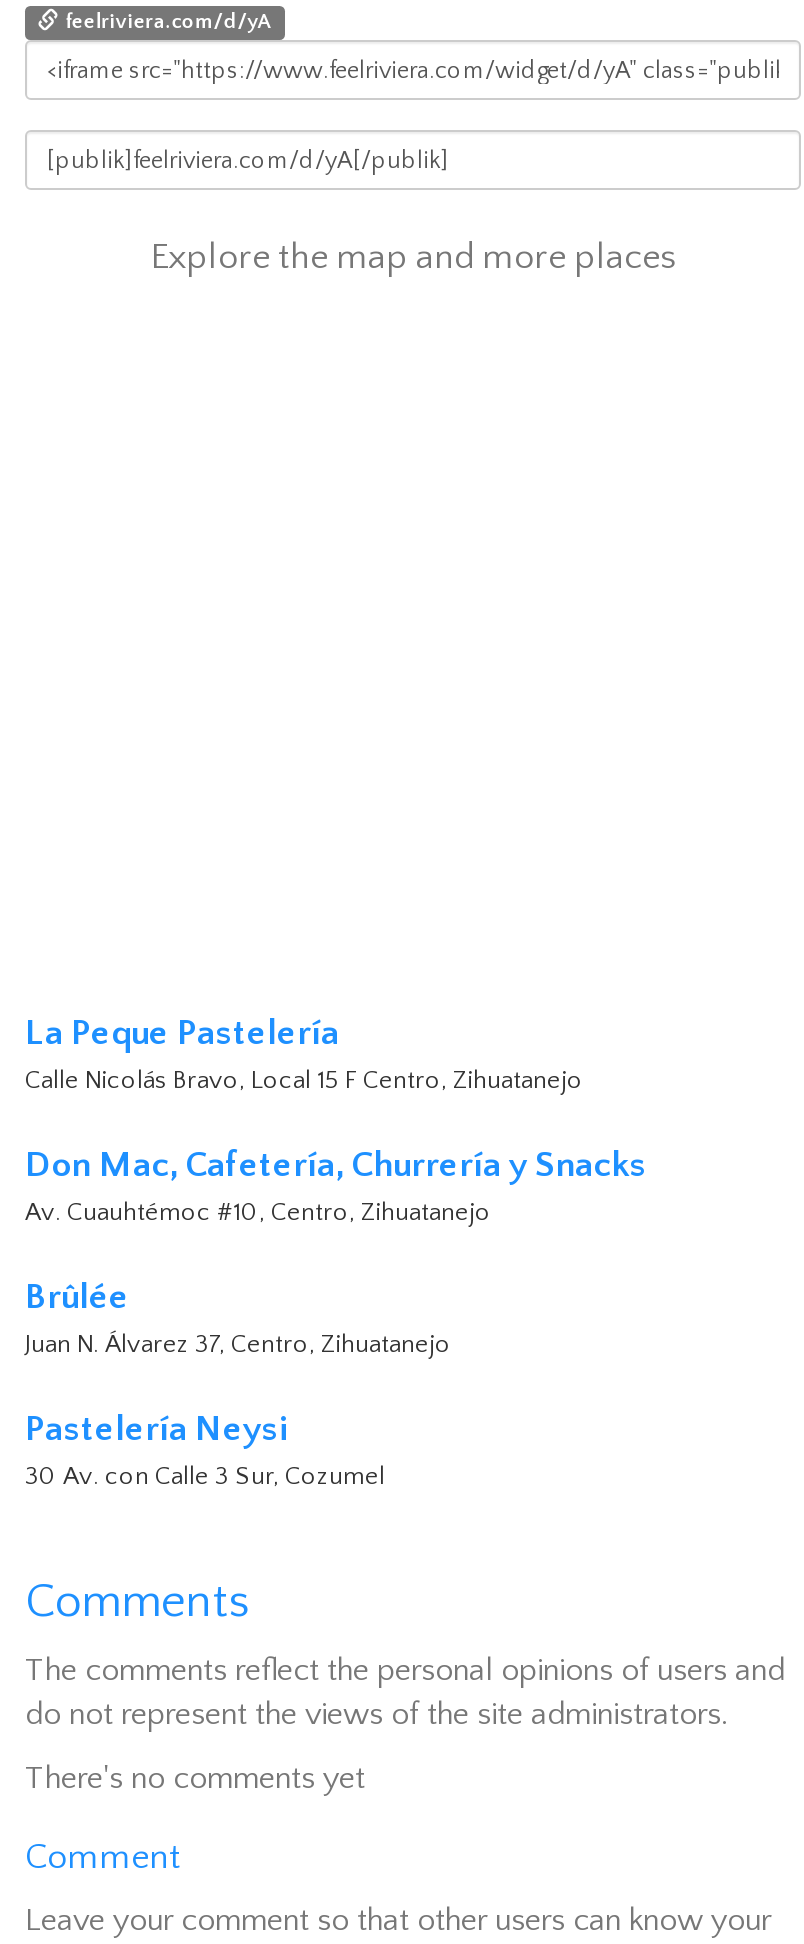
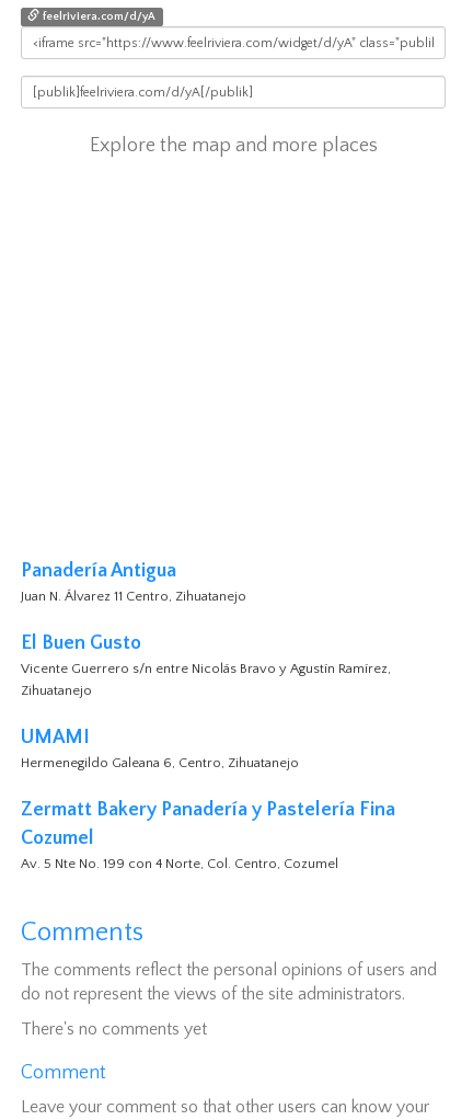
- La Peque Pastelería
- Calle Nicolás Bravo, Local 15 F Centro, Zihuatanejo
+ Panadería Antigua
+ Juan N. Álvarez 11 Centro, Zihuatanejo

- Don Mac, Cafetería, Churrería y Snacks
- Av. Cuauhtémoc #10, Centro, Zihuatanejo
+ El Buen Gusto
+ Vicente Guerrero s/n entre Nicolás Bravo y Agustín Ramírez,
+ Zihuatanejo

- Brûlée
- Juan N. Álvarez 37, Centro, Zihuatanejo
+ UMAMI
+ Hermenegildo Galeana 6, Centro, Zihuatanejo

- Pastelería Neysi
- 30 Av. con Calle 3 Sur, Cozumel
+ Zermatt Bakery Panadería y Pastelería Fina
+ Cozumel
+ Av. 5 Nte No. 199 con 4 Norte, Col. Centro, Cozumel
